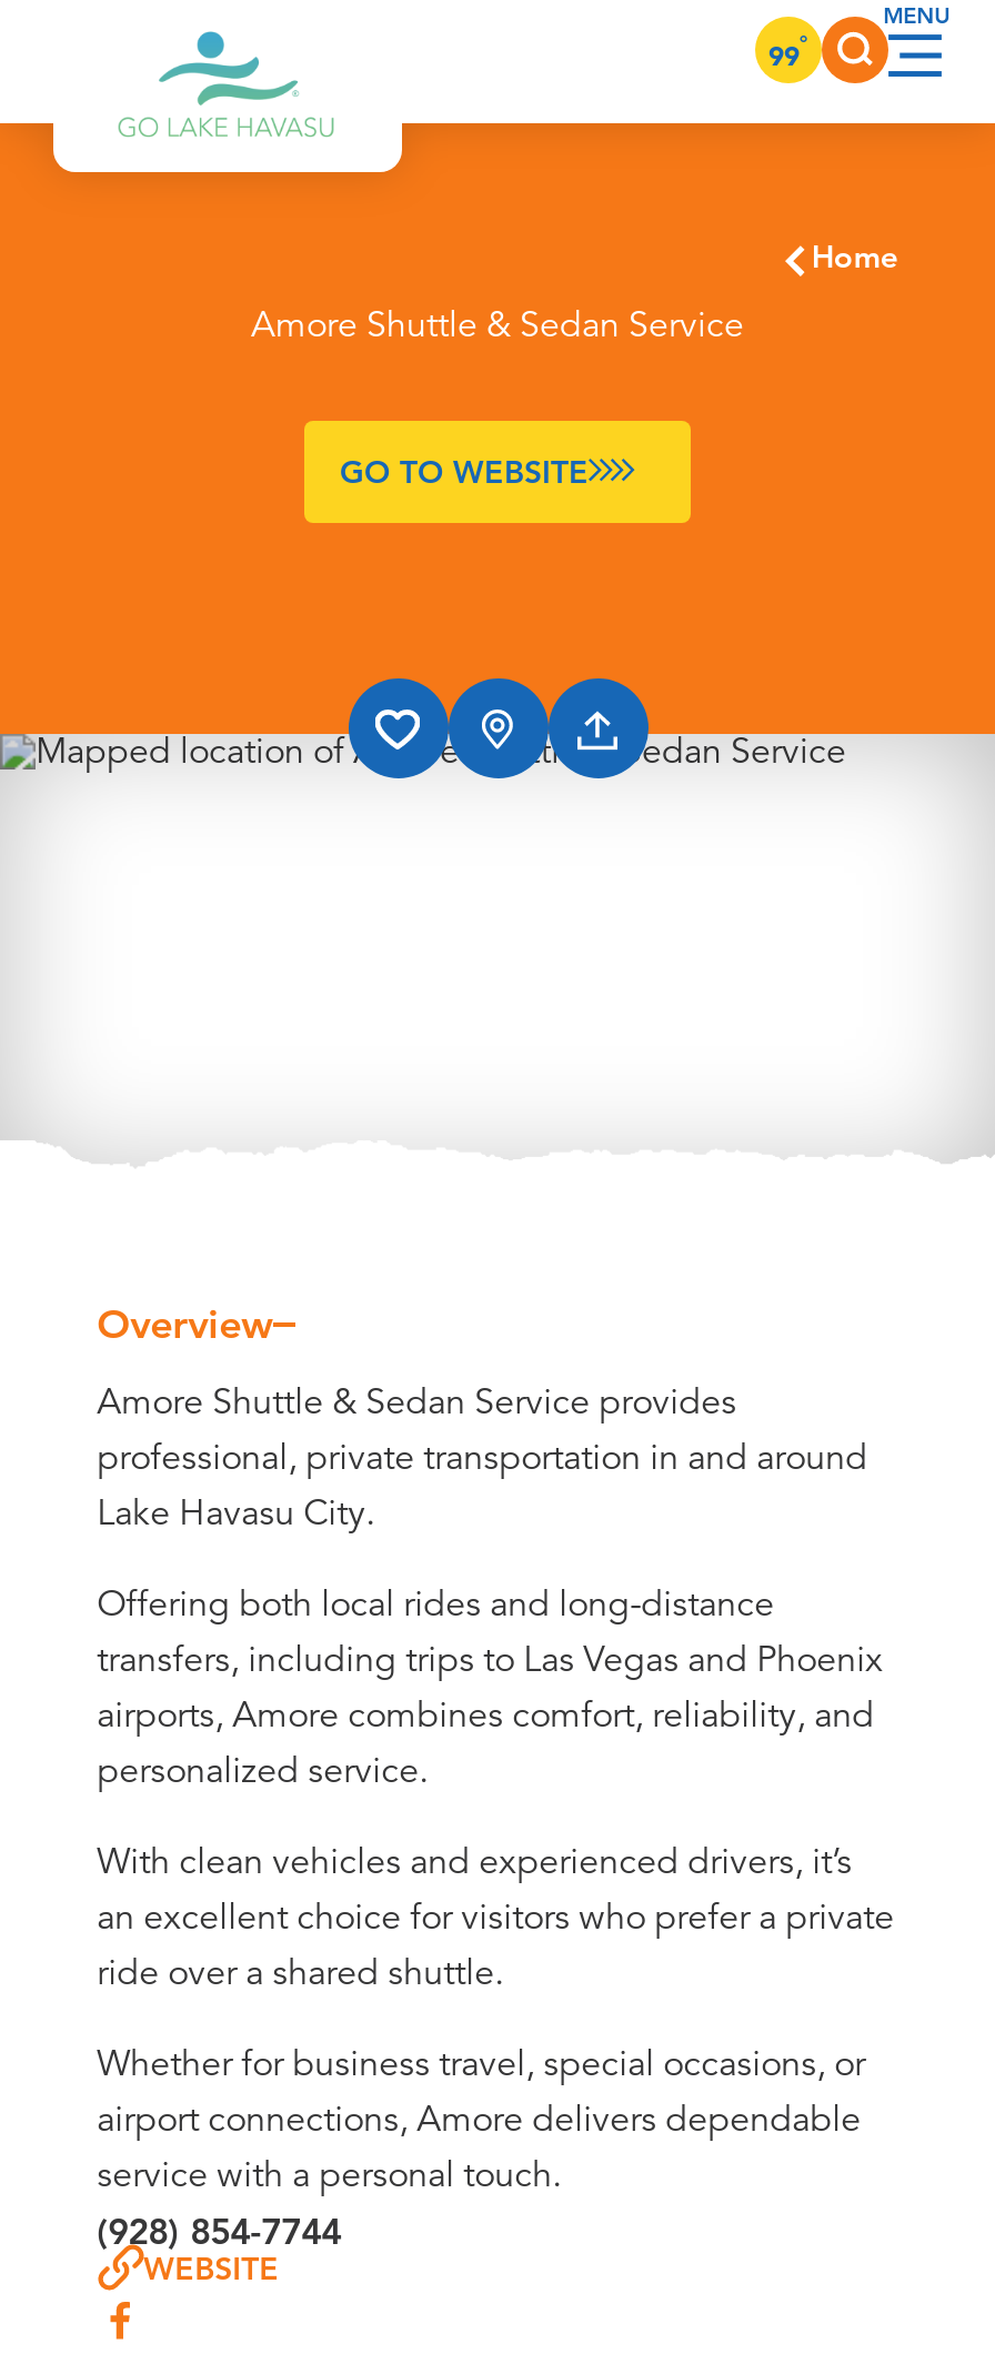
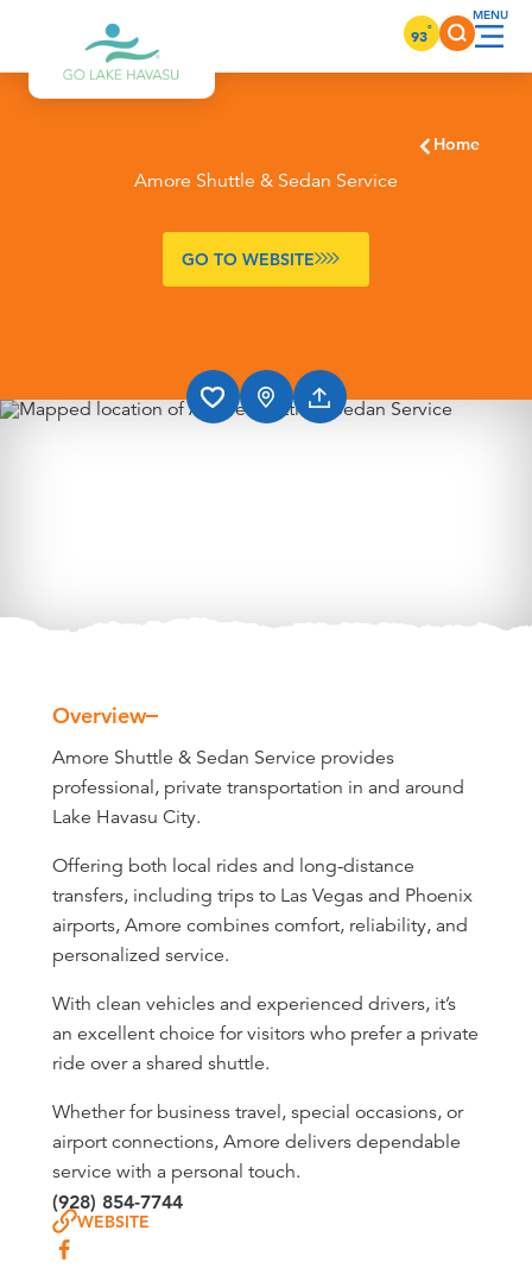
- 99°
+ 93°
